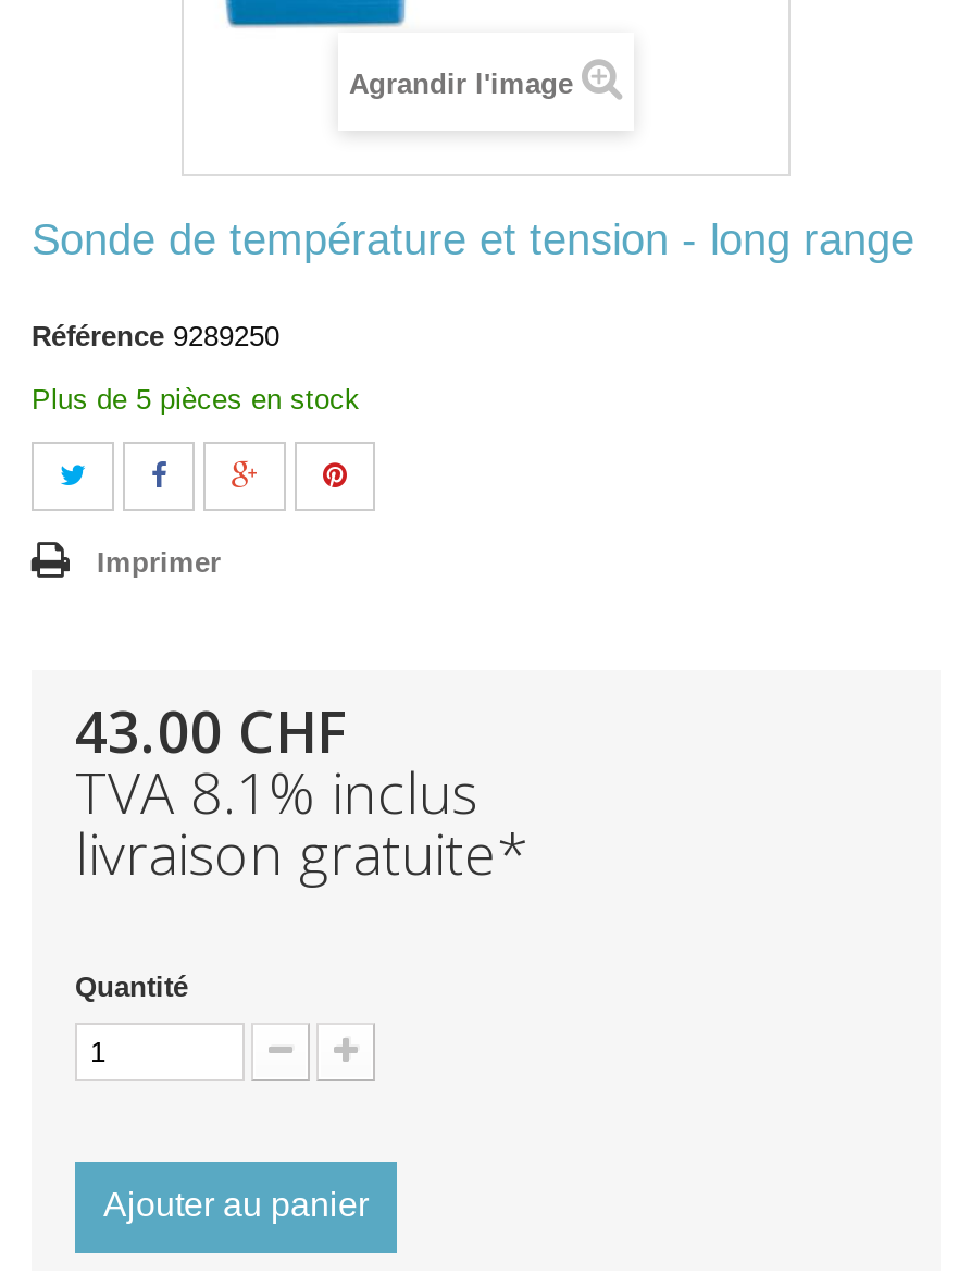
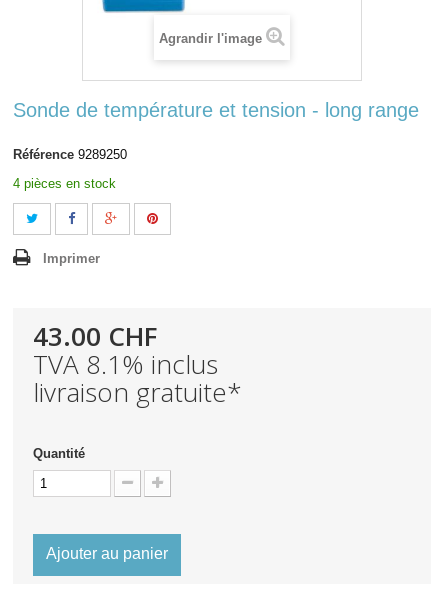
- Plus de 5 pièces en stock
+ 4 pièces en stock
